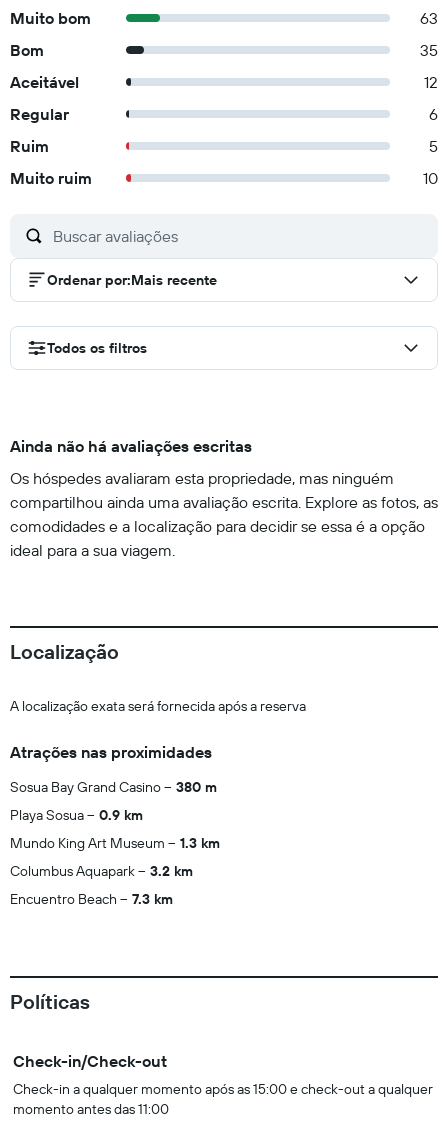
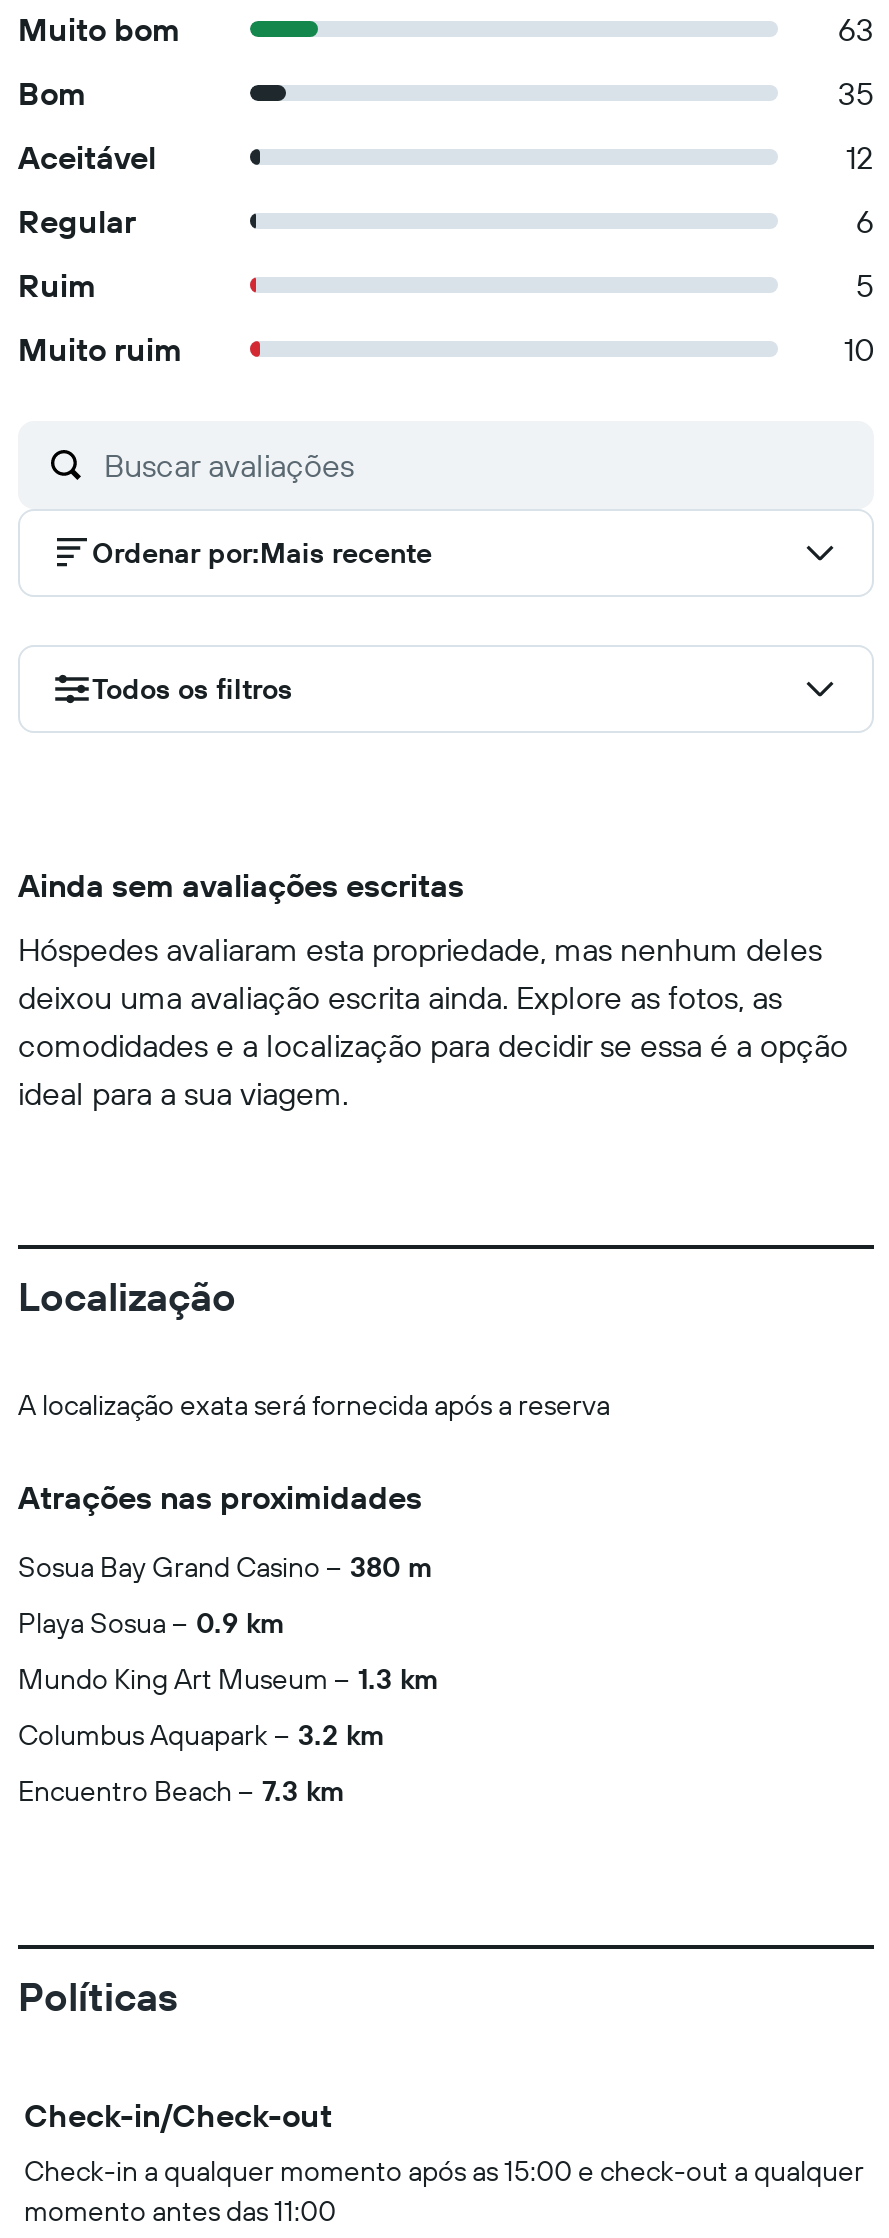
- Ainda não há avaliações escritas
+ Ainda sem avaliações escritas

- Os hóspedes avaliaram esta propriedade, mas ninguém
- compartilhou ainda uma avaliação escrita. Explore as fotos, as
+ Hóspedes avaliaram esta propriedade, mas nenhum deles
+ deixou uma avaliação escrita ainda. Explore as fotos, as
